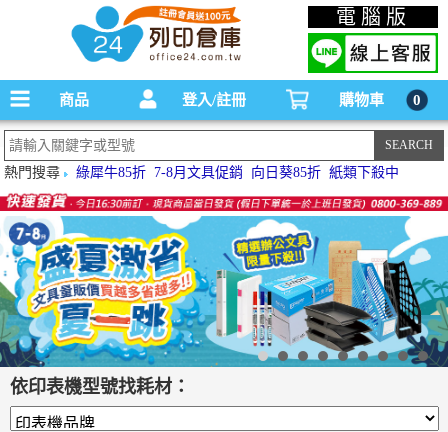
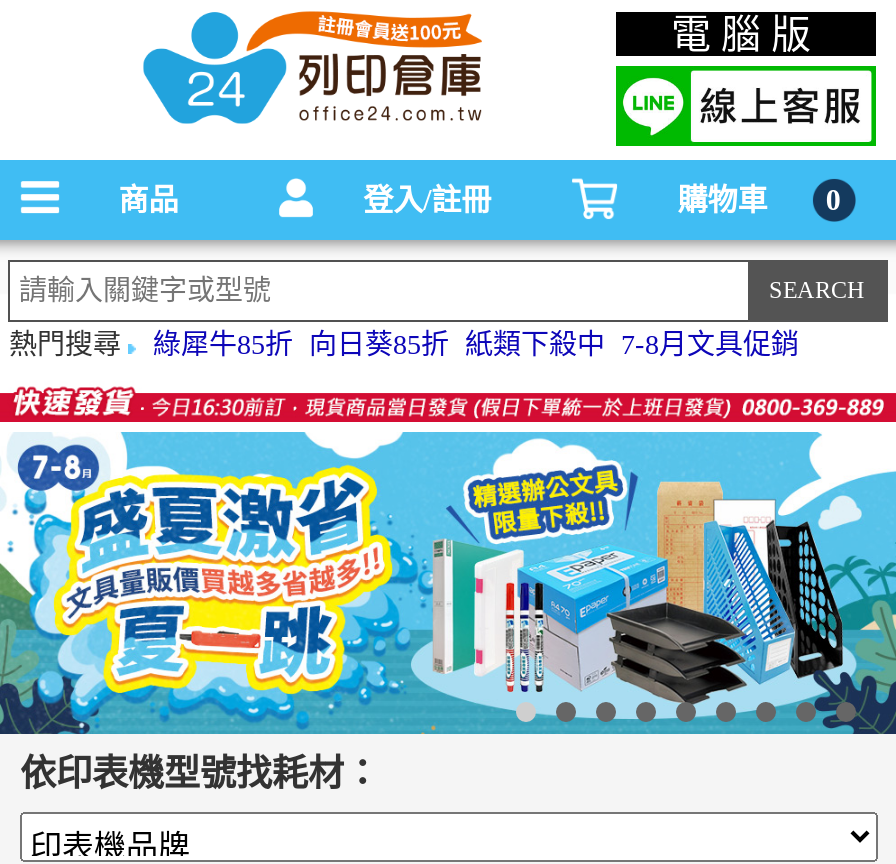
- 綠犀牛85折 7-8月文具促銷 向日葵85折 紙類下殺中
+ 綠犀牛85折 向日葵85折 紙類下殺中 7-8月文具促銷
